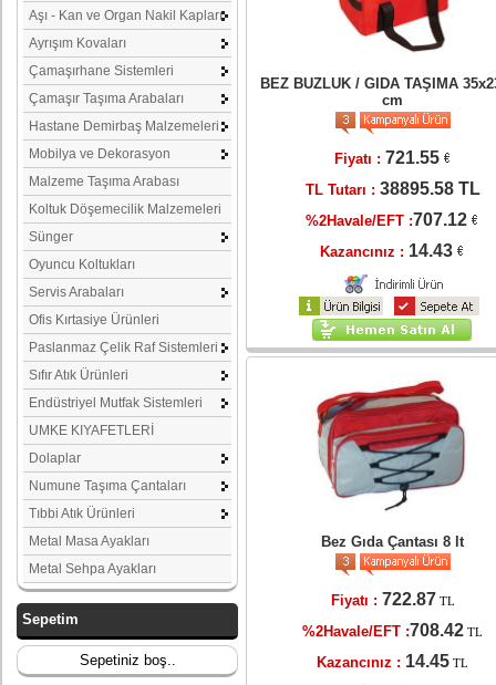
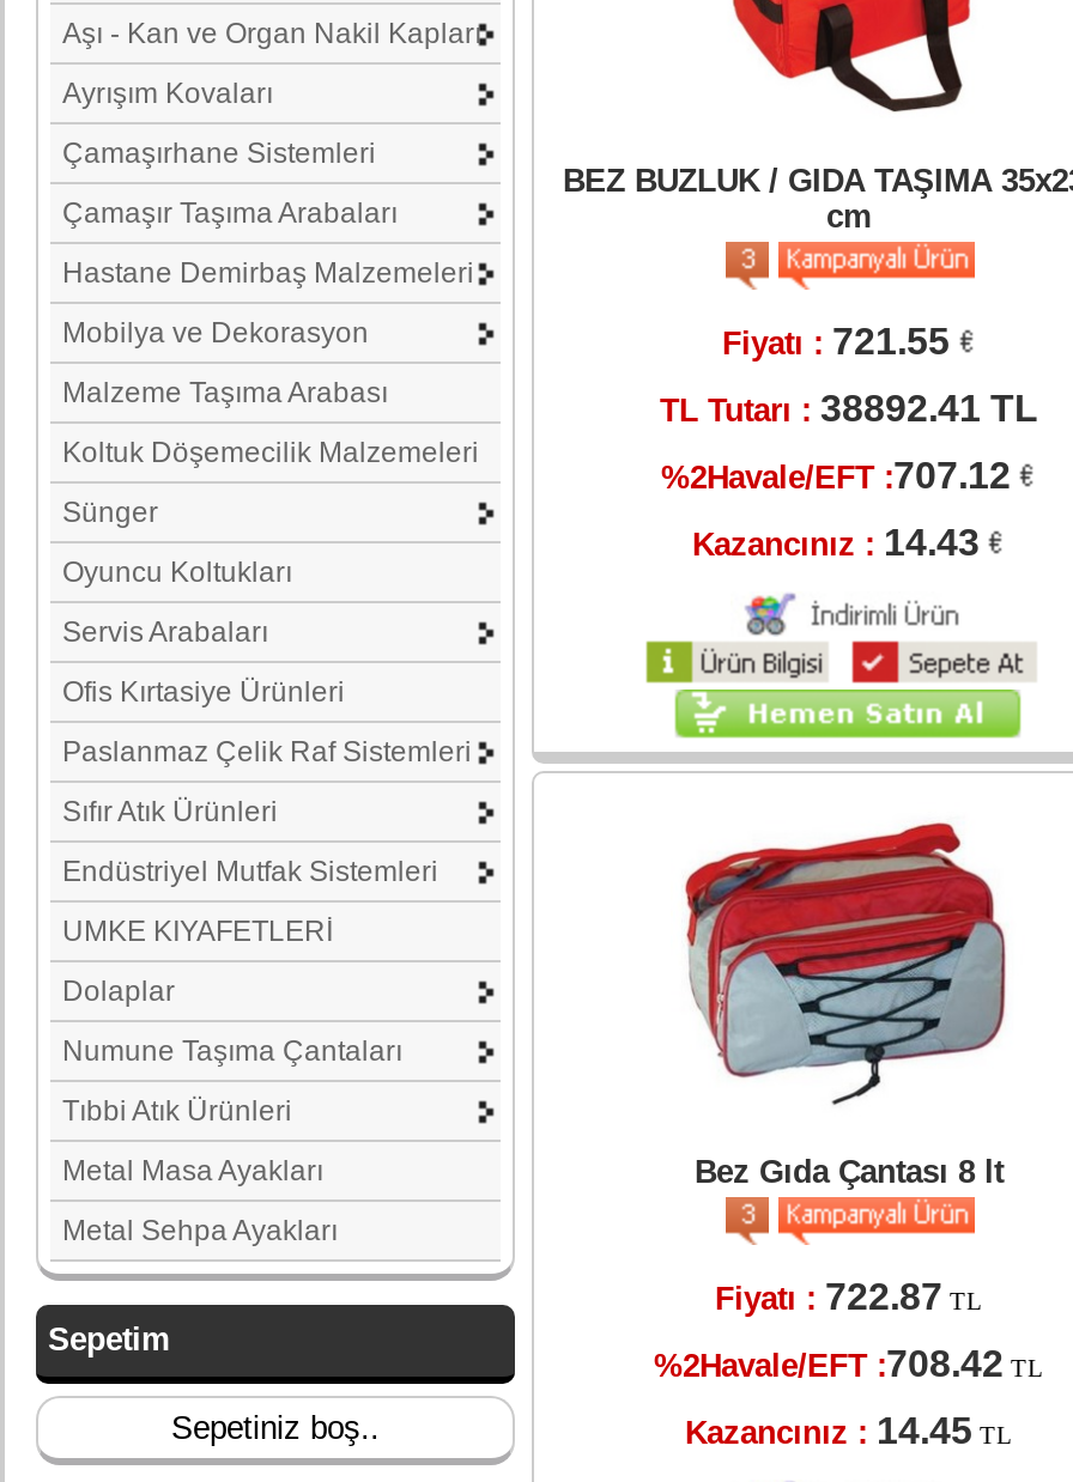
- TL Tutarı : 38895.58 TL
+ TL Tutarı : 38892.41 TL
